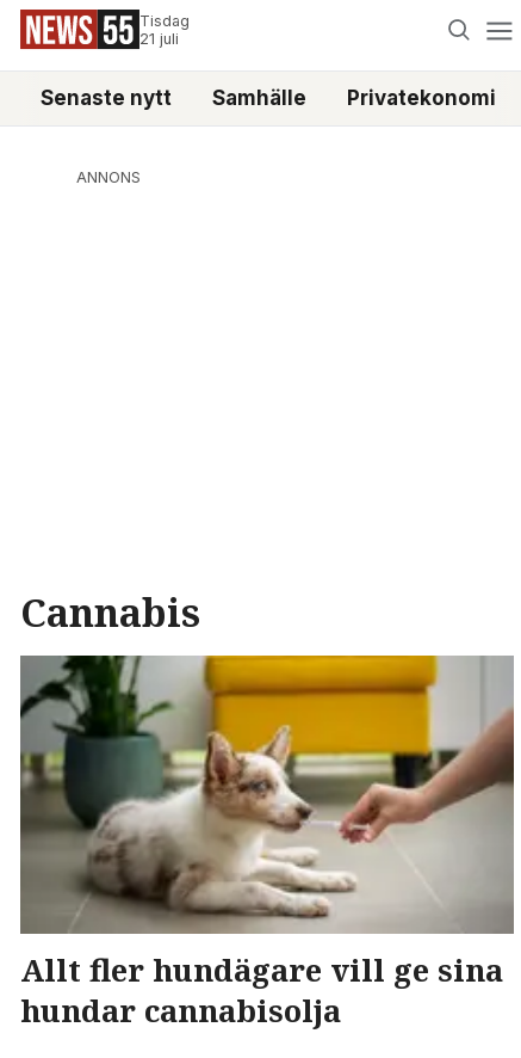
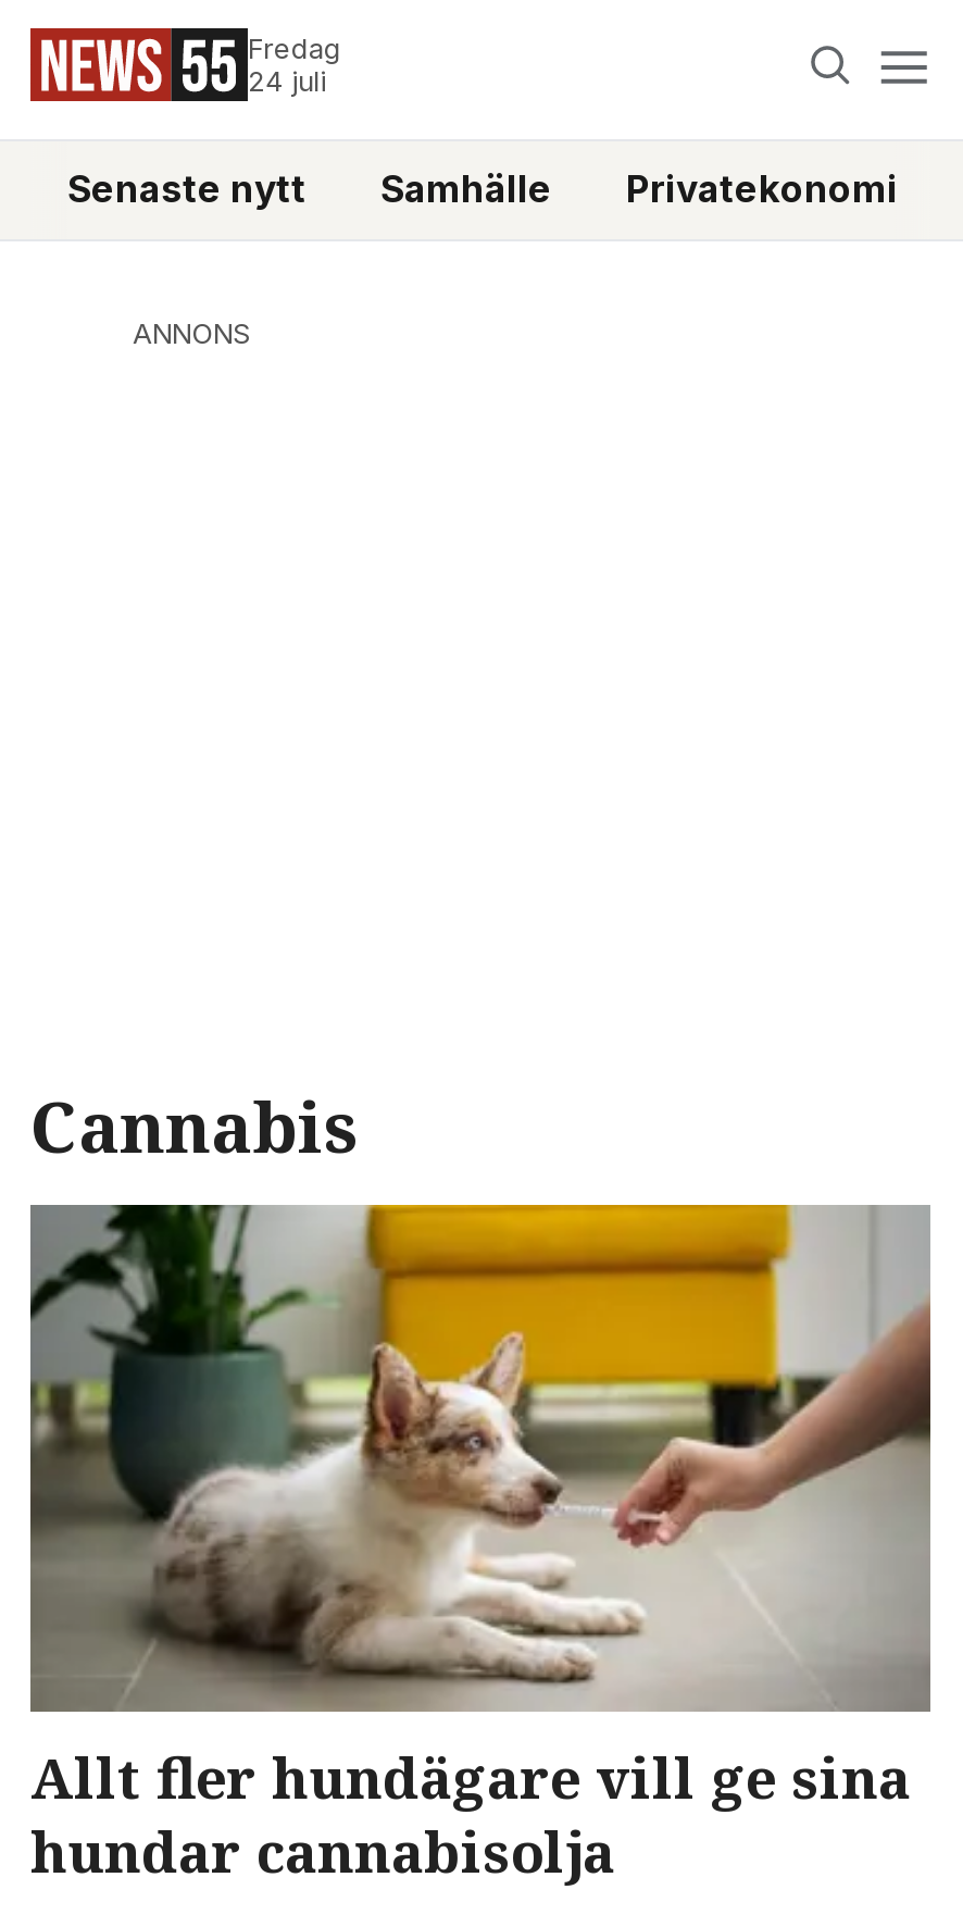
- Tisdag
- 21 juli
+ Fredag
+ 24 juli
